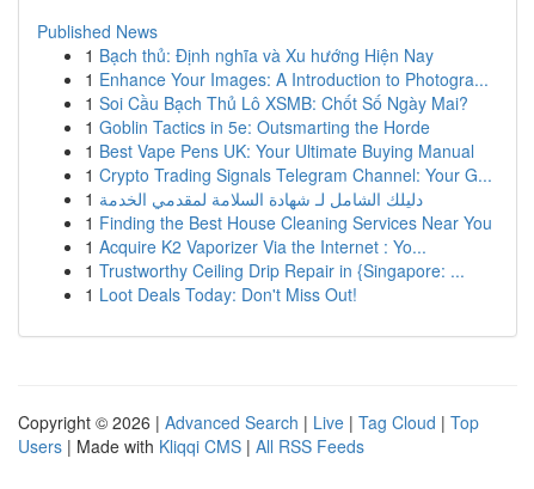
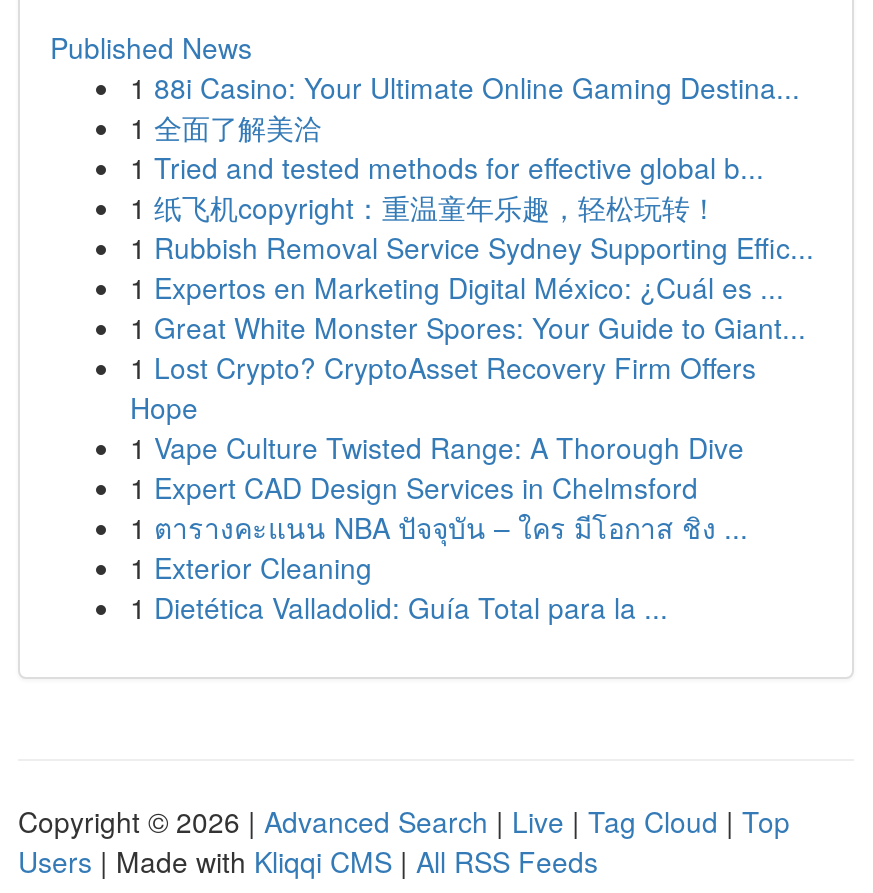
- 1 Bạch thủ: Định nghĩa và Xu hướng Hiện Nay
- 1 Enhance Your Images: A Introduction to Photogra...
- 1 Soi Cầu Bạch Thủ Lô XSMB: Chốt Số Ngày Mai?
- 1 Goblin Tactics in 5e: Outsmarting the Horde
- 1 Best Vape Pens UK: Your Ultimate Buying Manual
- 1 Crypto Trading Signals Telegram Channel: Your G...
- 1 دليلك الشامل لـ شهادة السلامة لمقدمي الخدمة
- 1 Finding the Best House Cleaning Services Near You
- 1 Acquire K2 Vaporizer Via the Internet : Yo...
- 1 Trustworthy Ceiling Drip Repair in {Singapore: ...
- 1 Loot Deals Today: Don't Miss Out!
+ 1 88i Casino: Your Ultimate Online Gaming Destina...
+ 1 全面了解美洽
+ 1 Tried and tested methods for effective global b...
+ 1 纸飞机copyright：重温童年乐趣，轻松玩转！
+ 1 Rubbish Removal Service Sydney Supporting Effic...
+ 1 Expertos en Marketing Digital México: ¿Cuál es ...
+ 1 Great White Monster Spores: Your Guide to Giant...
+ 1 Lost Crypto? CryptoAsset Recovery Firm Offers
+ Hope
+ 1 Vape Culture Twisted Range: A Thorough Dive
+ 1 Expert CAD Design Services in Chelmsford
+ 1 ตารางคะแนน NBA ปัจจุบัน – ใคร มีโอกาส ชิง ...
+ 1 Exterior Cleaning
+ 1 Dietética Valladolid: Guía Total para la ...
